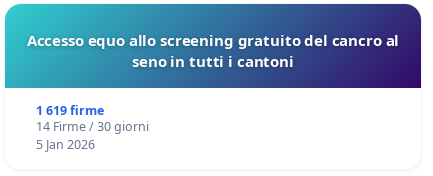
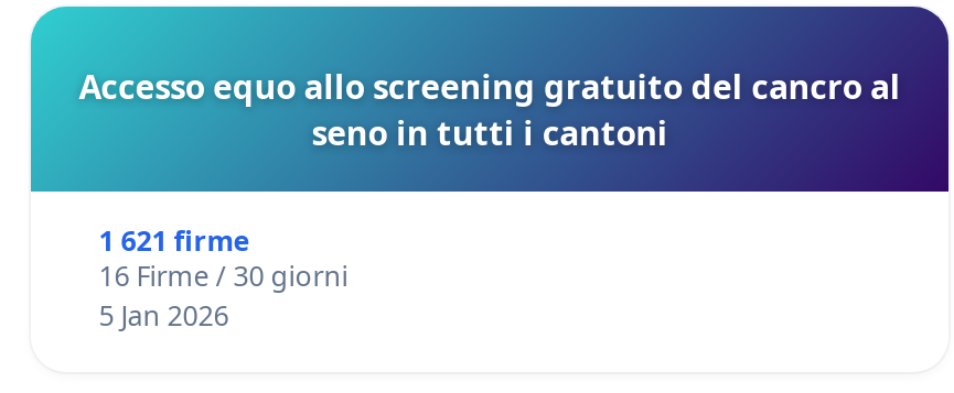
- 1 619 firme
+ 1 621 firme

- 14 Firme / 30 giorni
+ 16 Firme / 30 giorni
